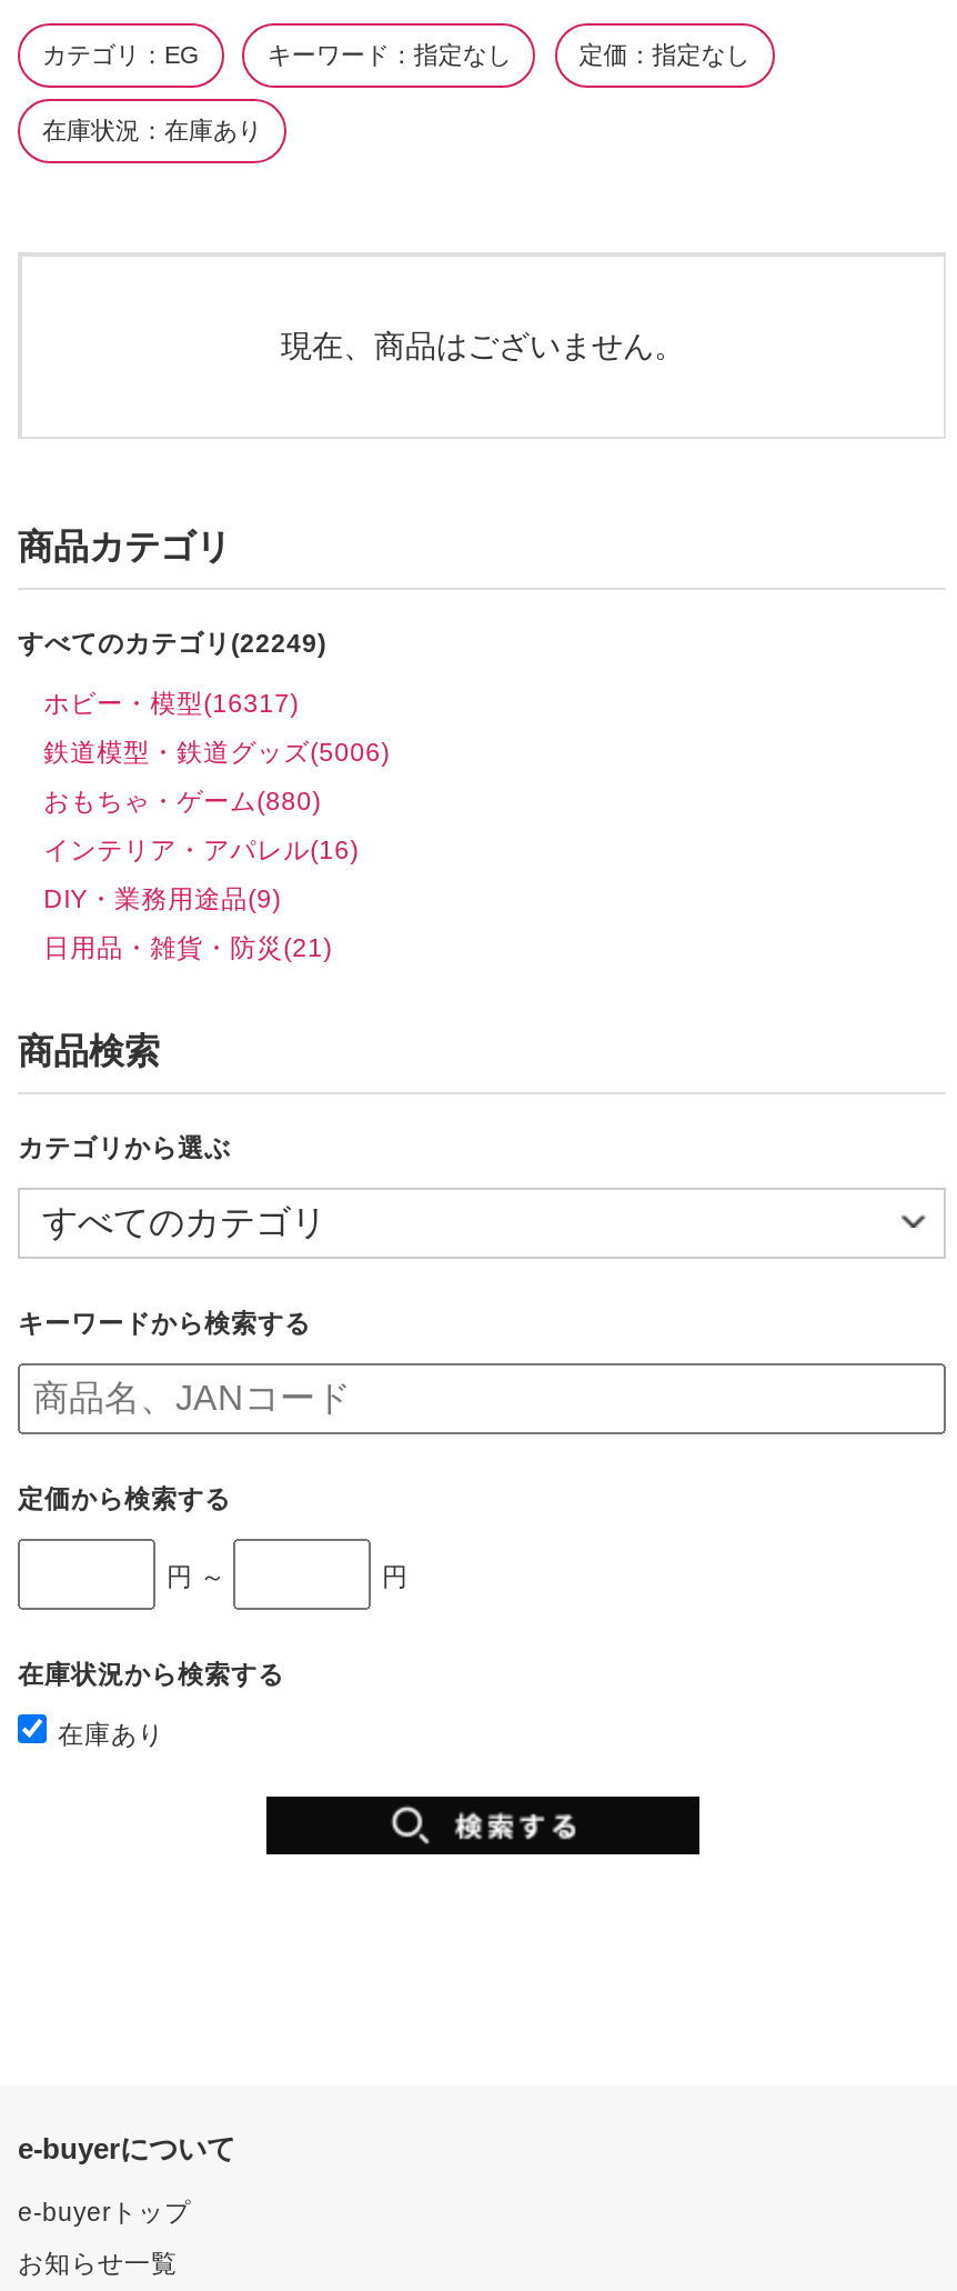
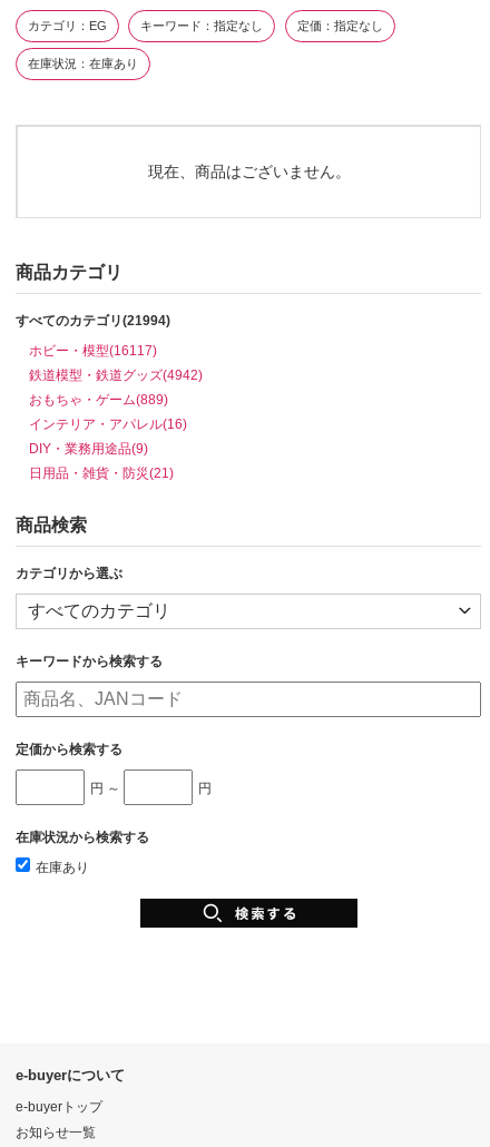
- すべてのカテゴリ(22249)
+ すべてのカテゴリ(21994)

- ホビー・模型(16317)
+ ホビー・模型(16117)

- 鉄道模型・鉄道グッズ(5006)
+ 鉄道模型・鉄道グッズ(4942)

- おもちゃ・ゲーム(880)
+ おもちゃ・ゲーム(889)
